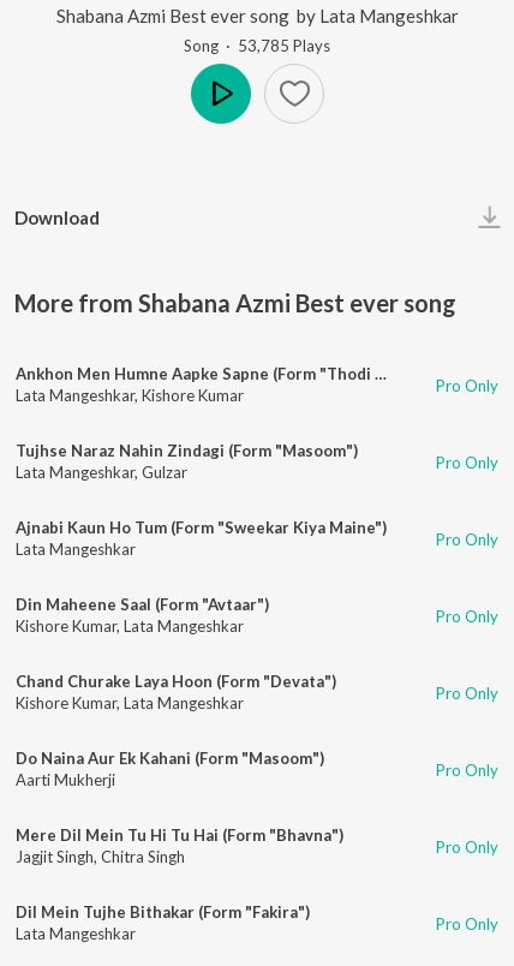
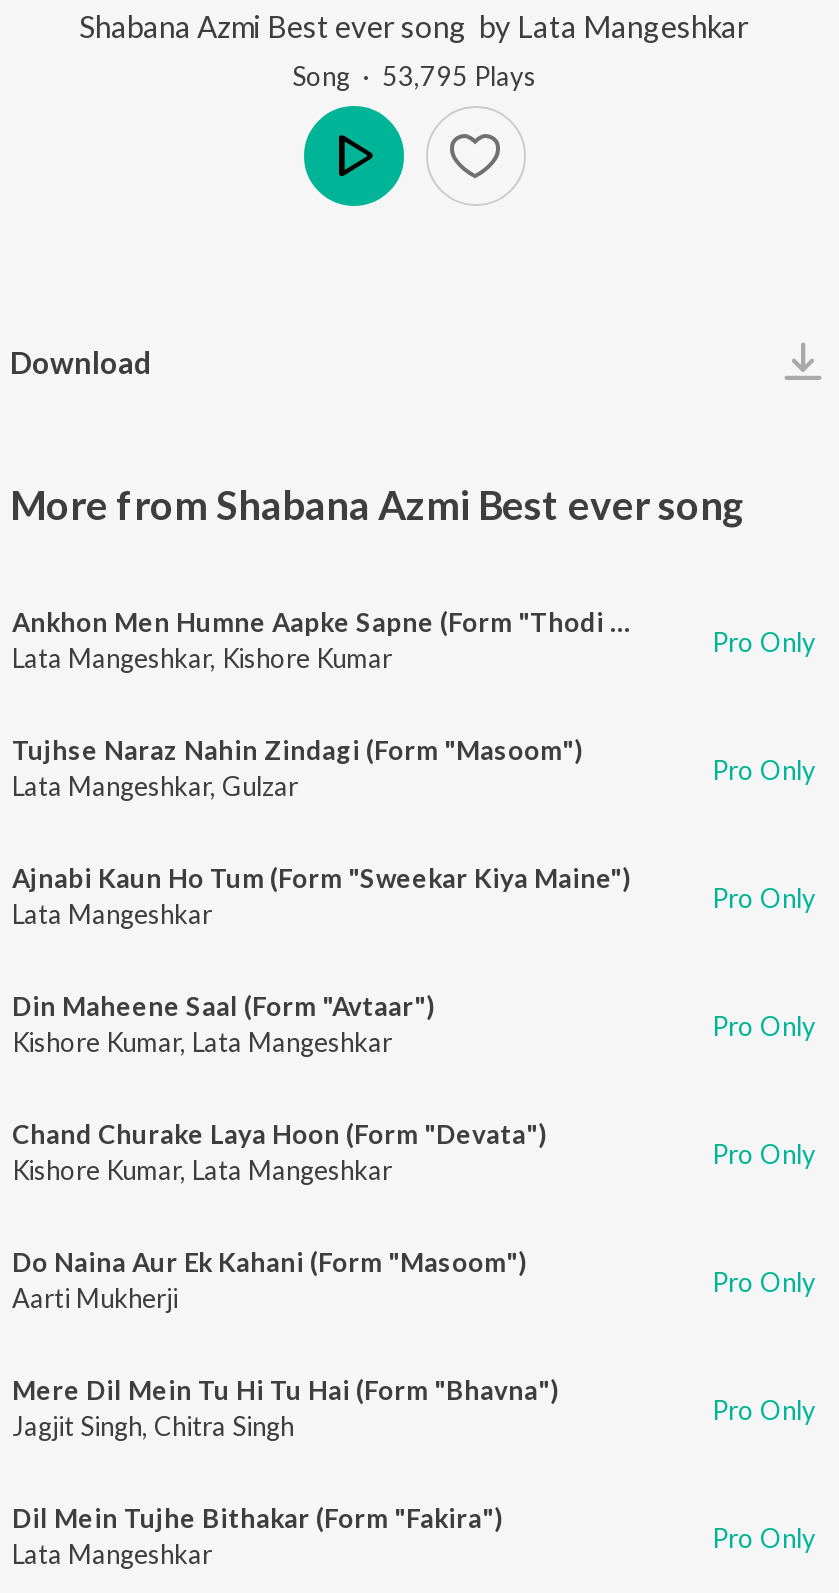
- Song · 53,785 Plays
+ Song · 53,795 Plays
